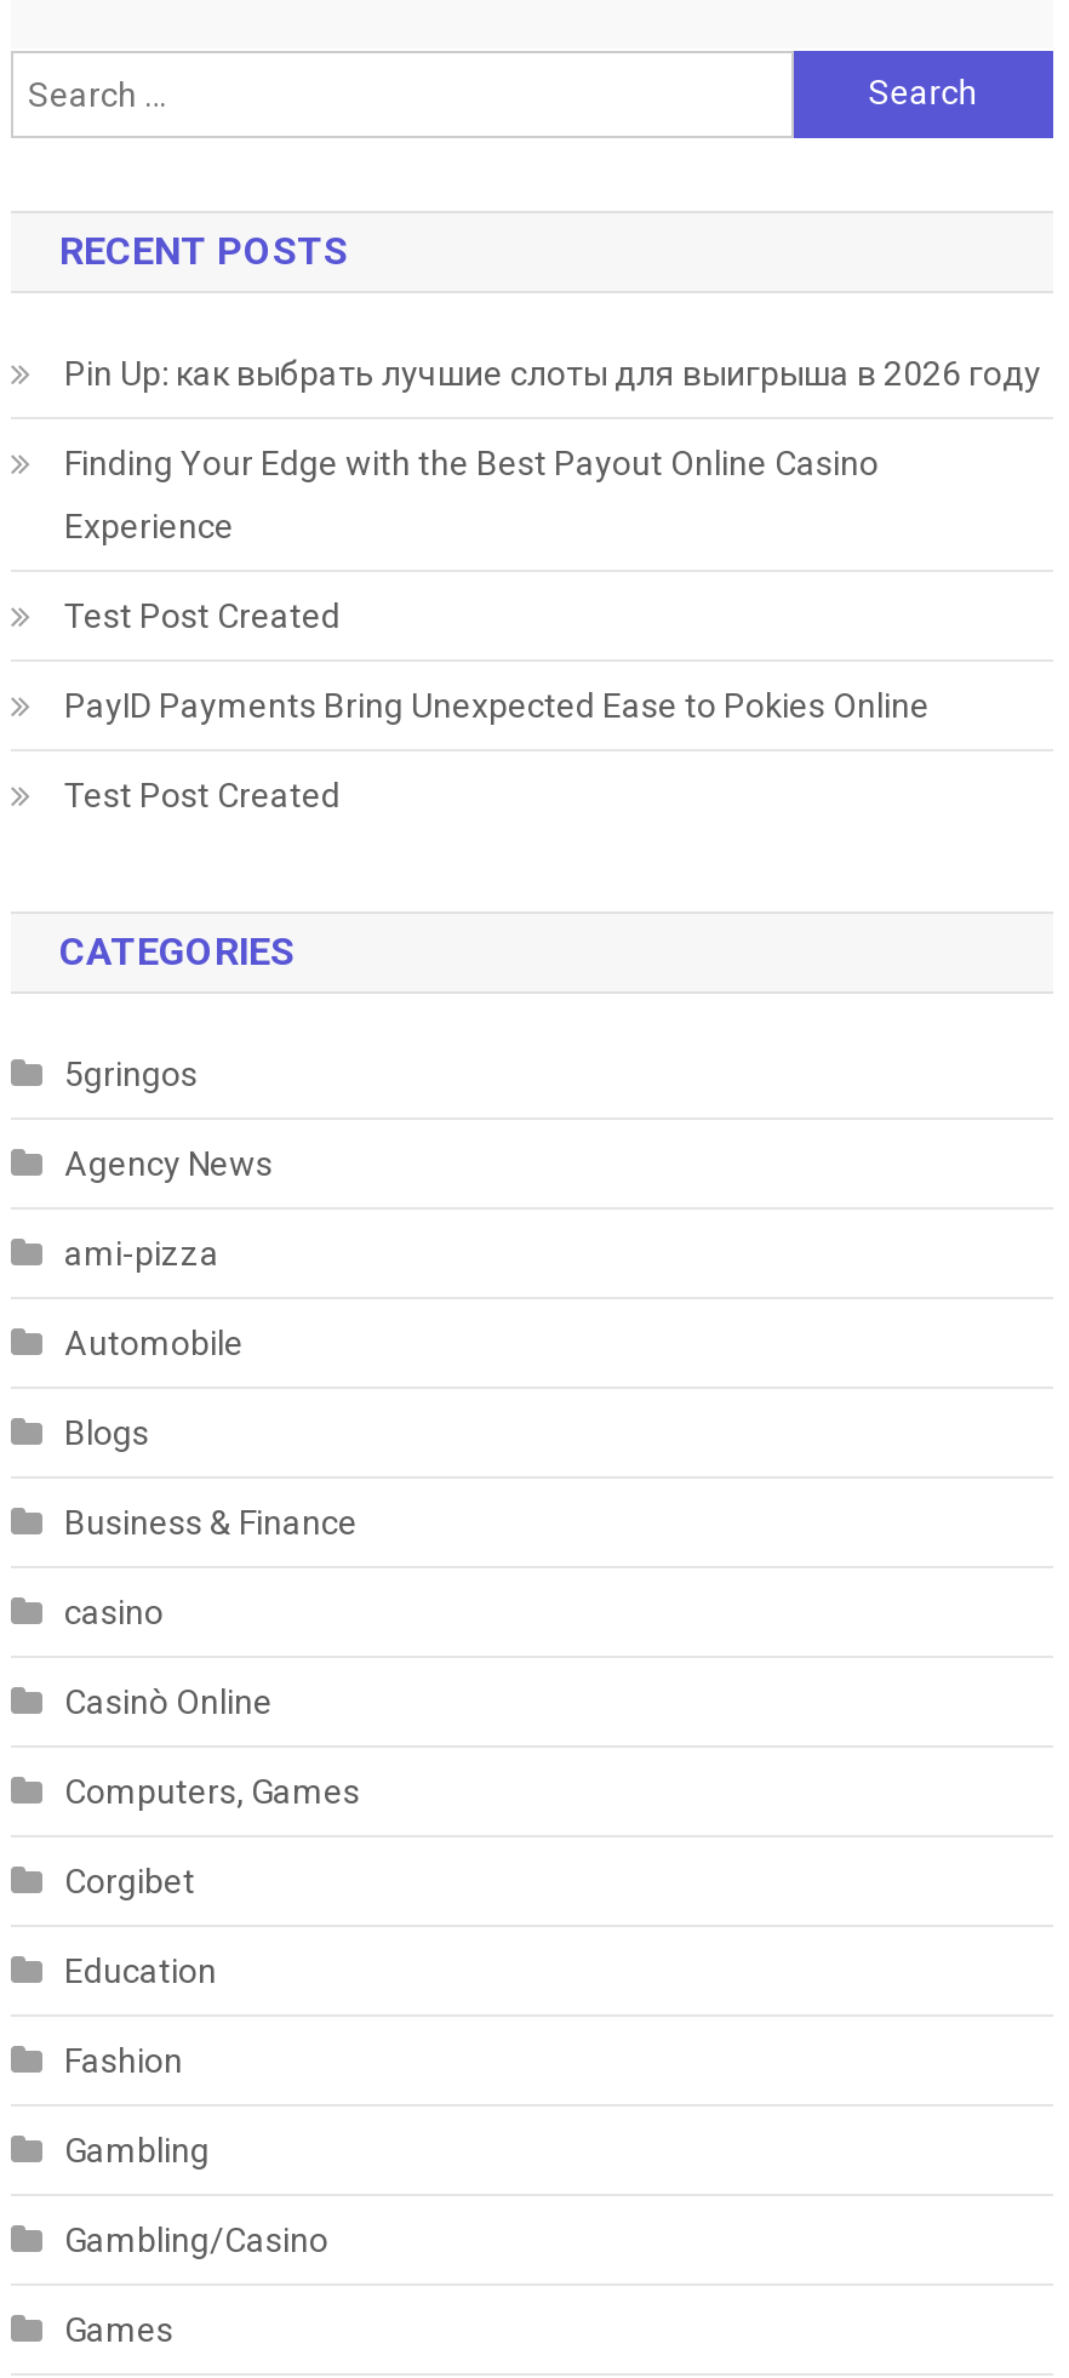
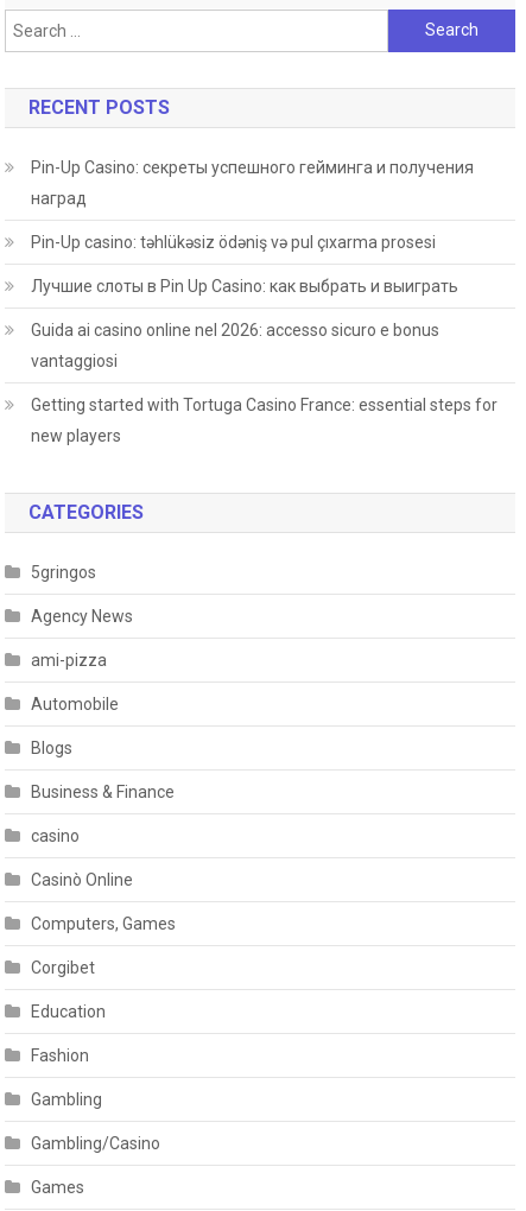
- Pin Up: как выбрать лучшие слоты для выигрыша в 2026 году
- Finding Your Edge with the Best Payout Online Casino
- Experience
- Test Post Created
- PayID Payments Bring Unexpected Ease to Pokies Online
- Test Post Created
+ Pin-Up Casino: секреты успешного гейминга и получения
+ наград
+ Pin-Up casino: təhlükəsiz ödəniş və pul çıxarma prosesi
+ Лучшие слоты в Pin Up Casino: как выбрать и выиграть
+ Guida ai casino online nel 2026: accesso sicuro e bonus
+ vantaggiosi
+ Getting started with Tortuga Casino France: essential steps for
+ new players
